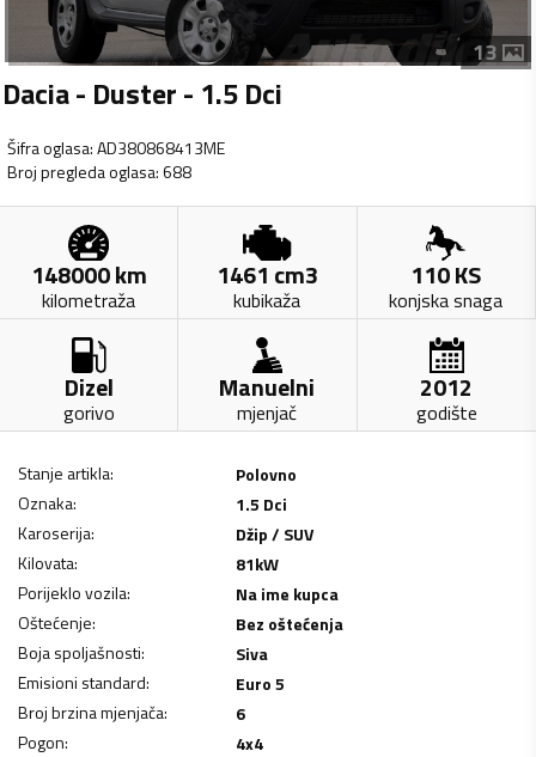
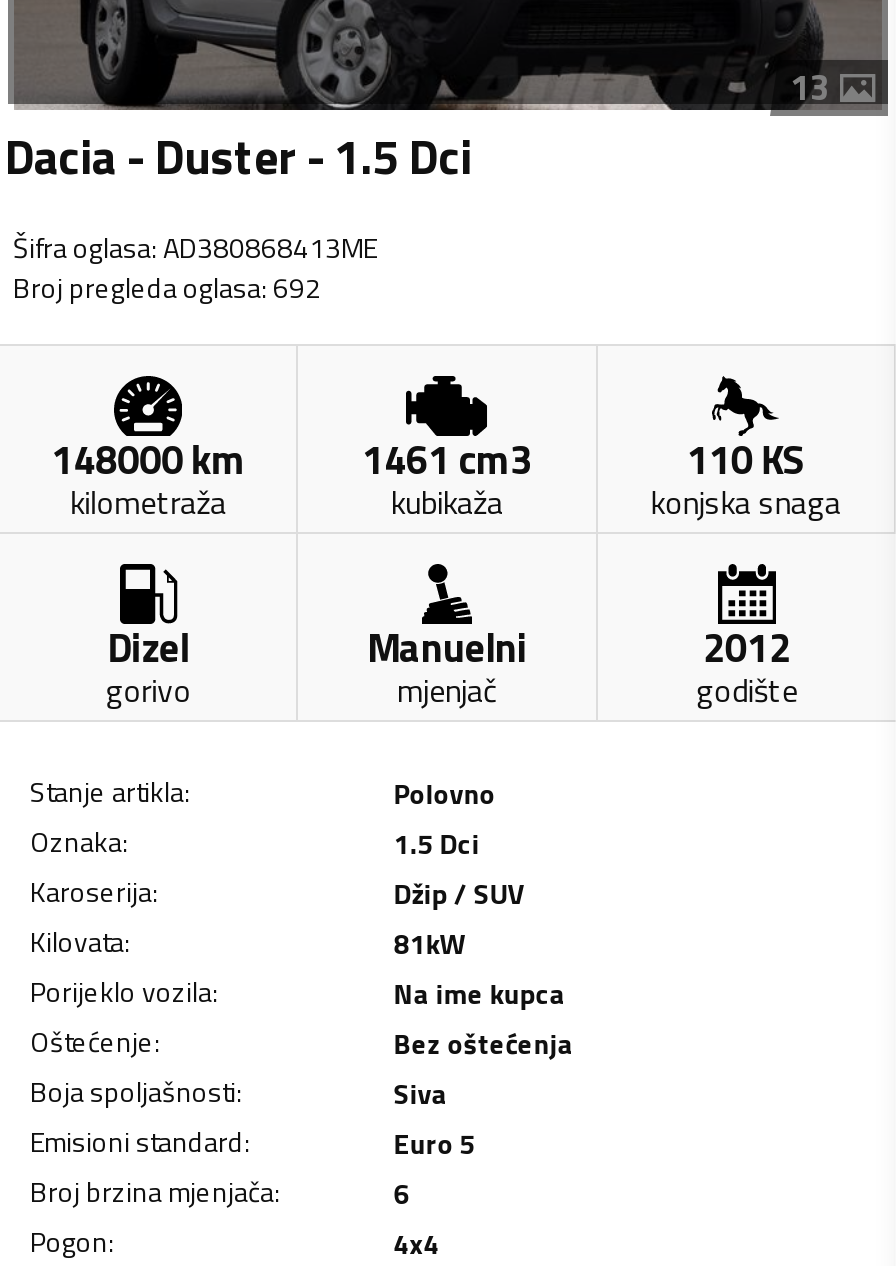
- Broj pregleda oglasa: 688
+ Broj pregleda oglasa: 692
